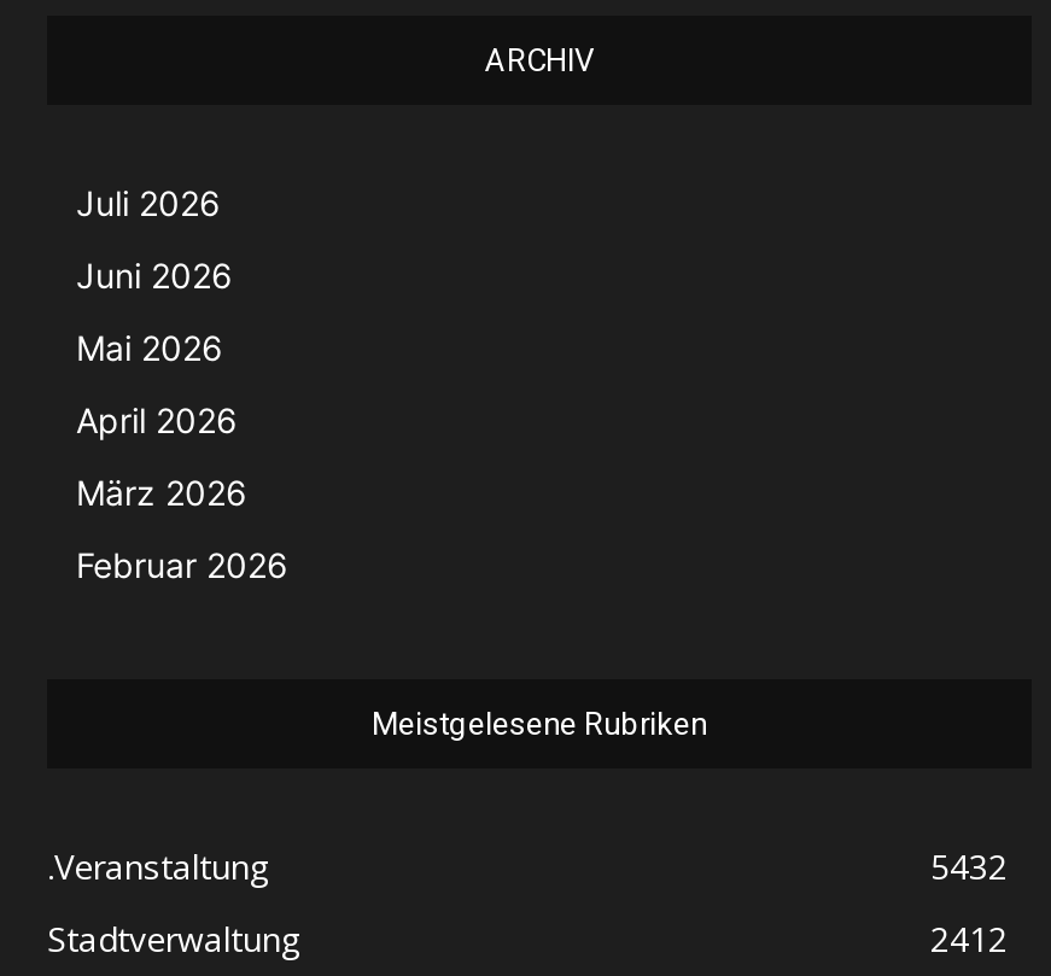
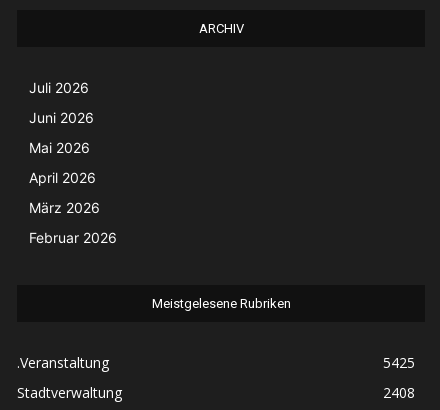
- 5432
+ 5425

- 2412
+ 2408
